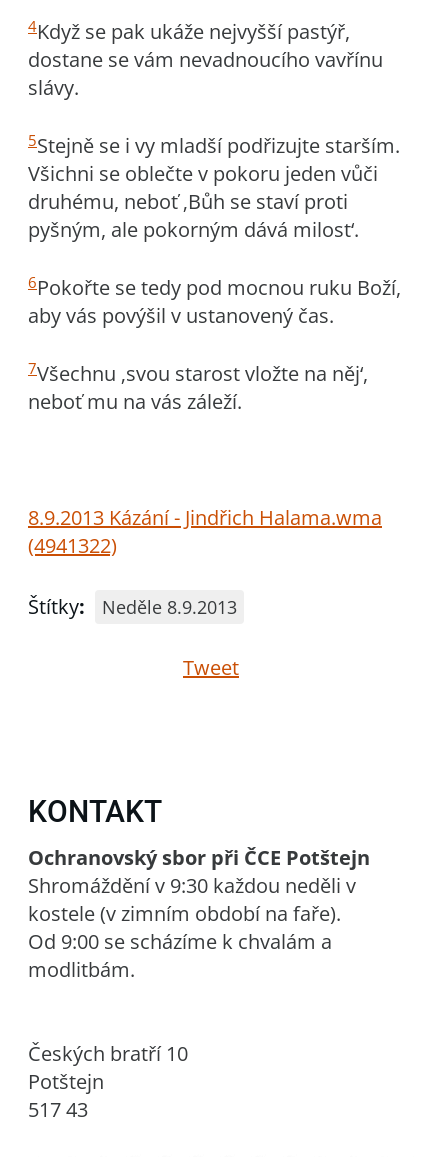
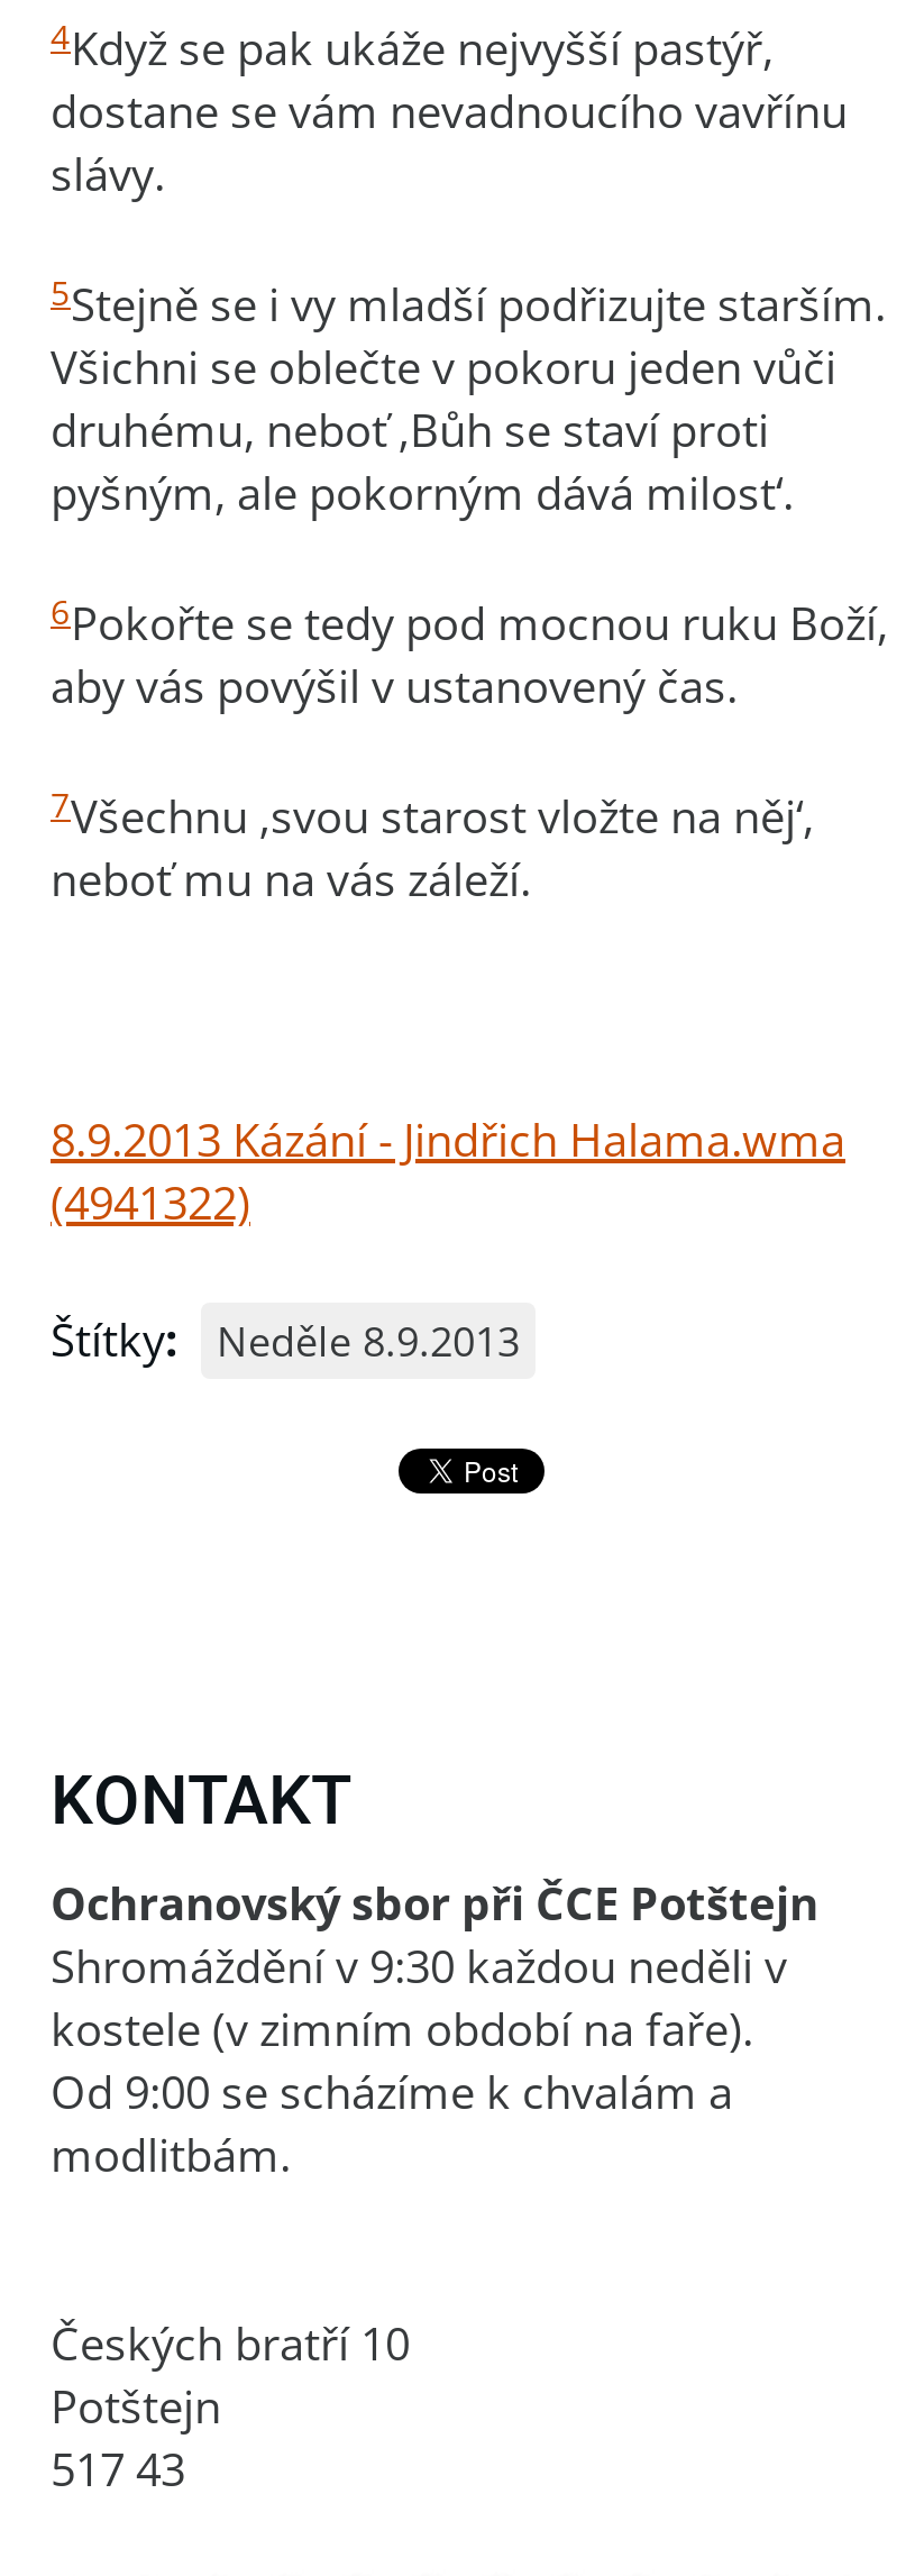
- Tweet
